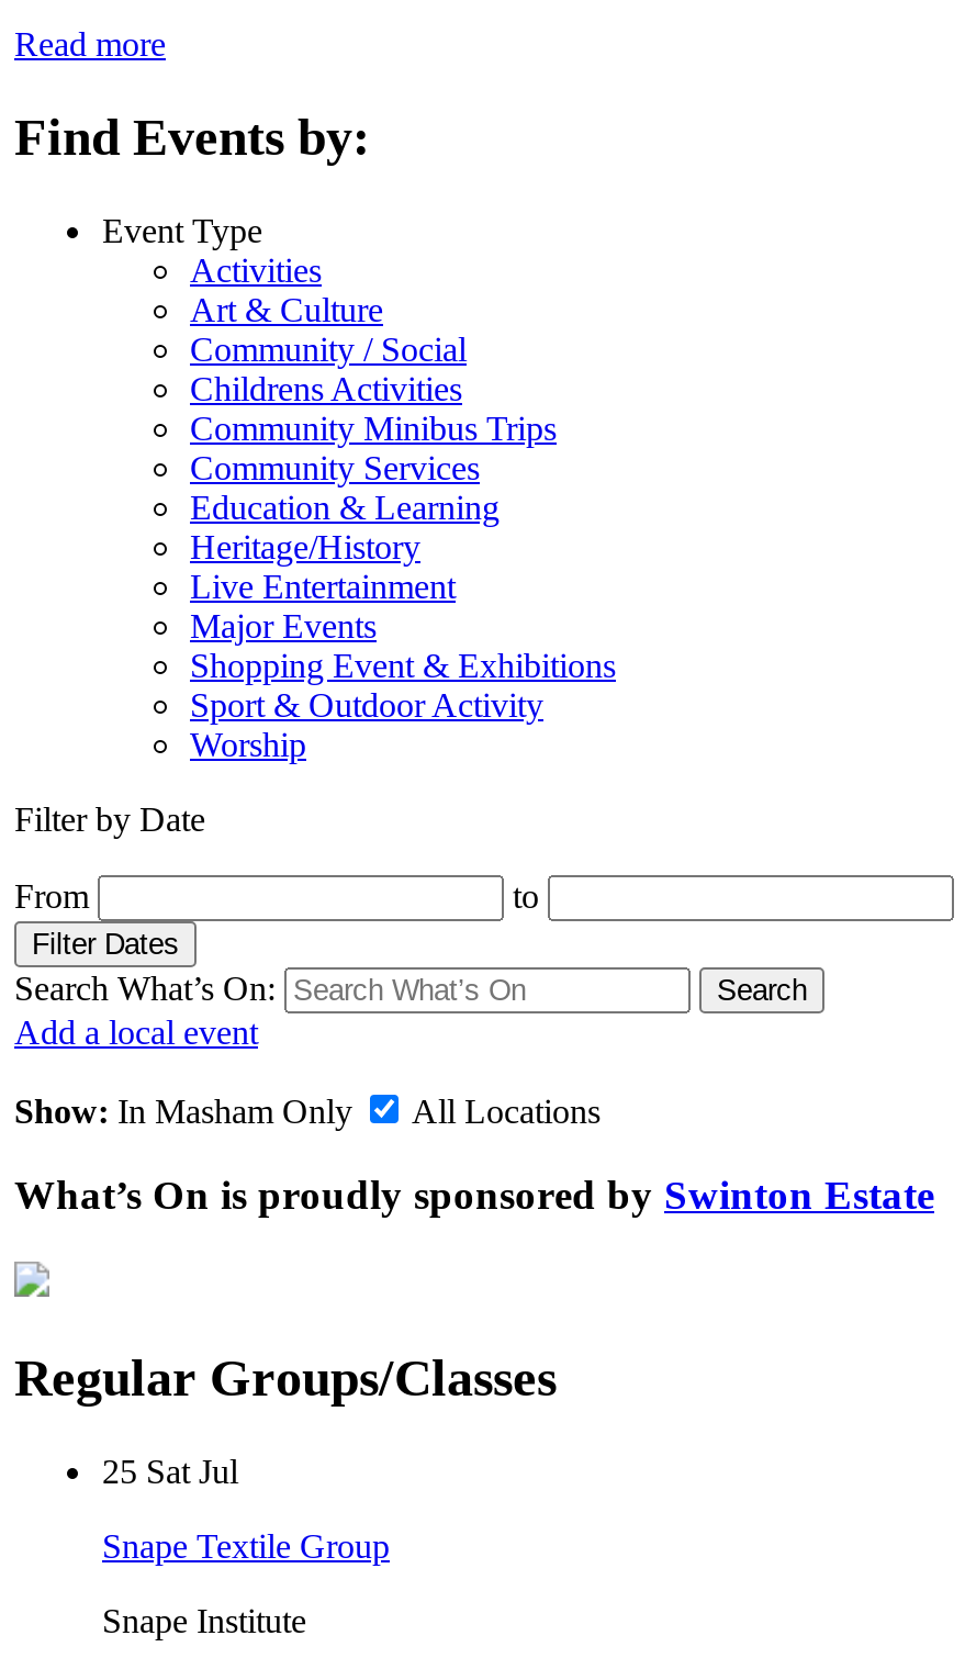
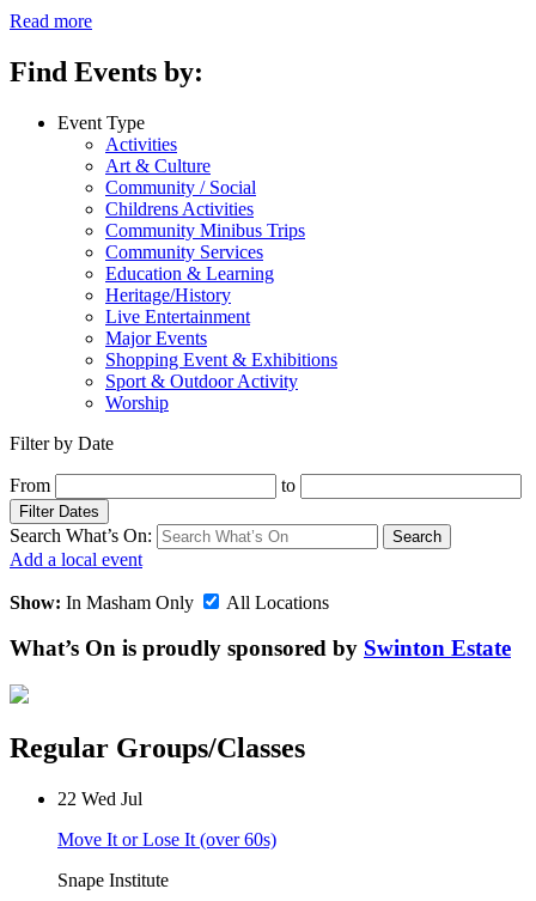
- 25 Sat Jul
+ 22 Wed Jul

- Snape Textile Group
+ Move It or Lose It (over 60s)
